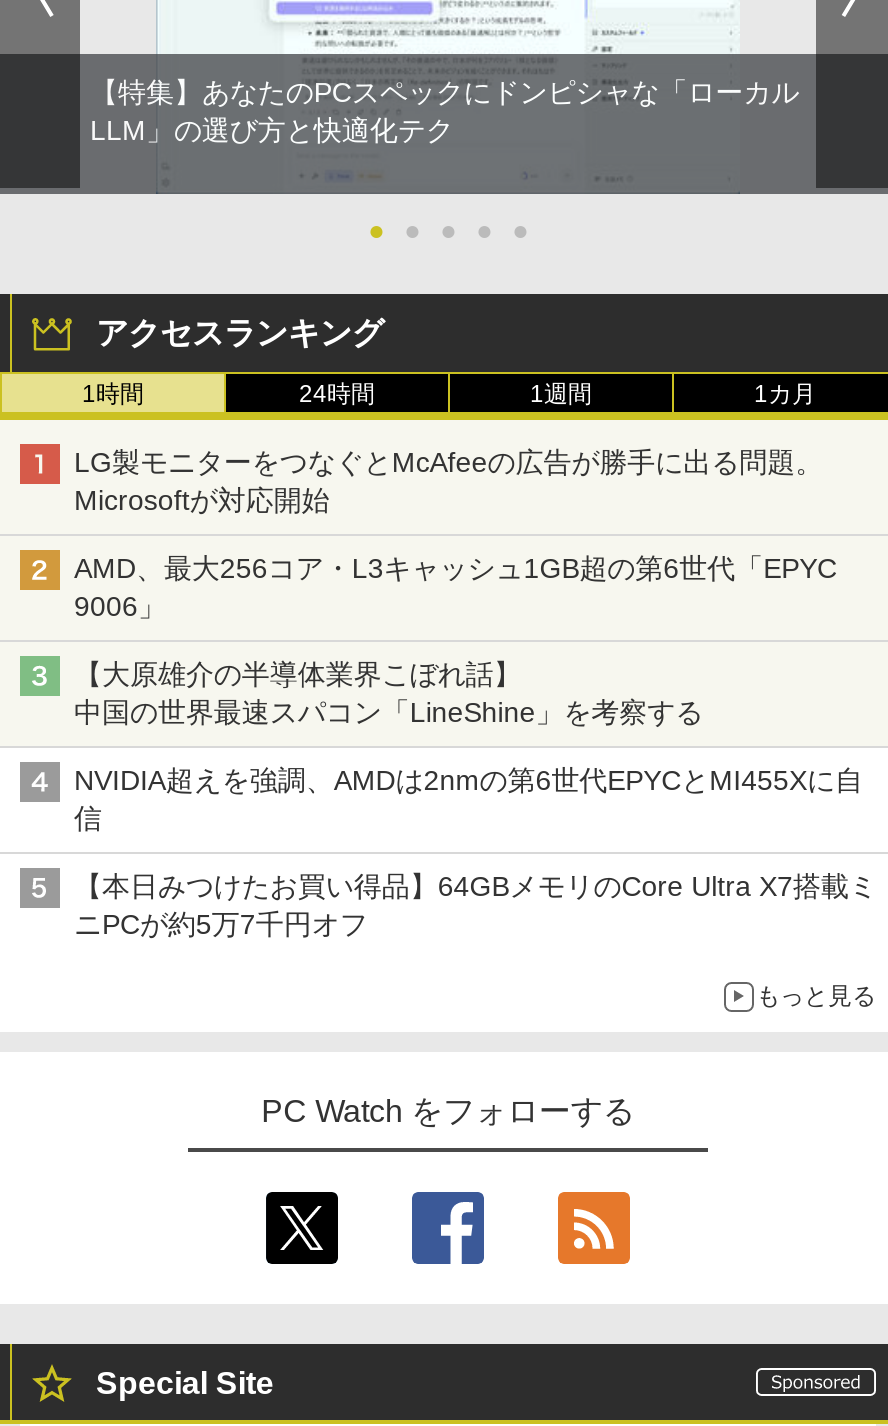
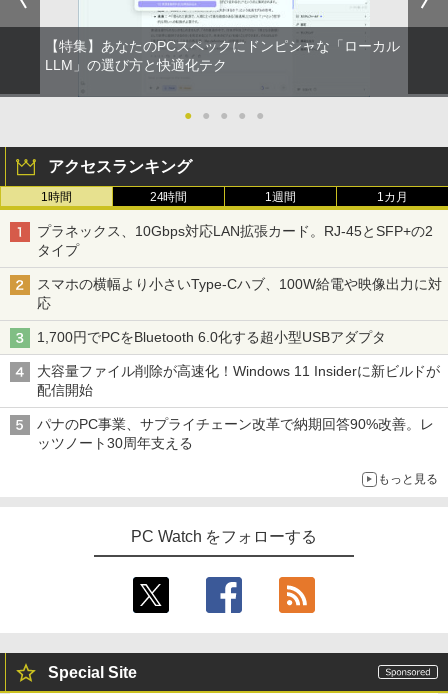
- LG製モニターをつなぐとMcAfeeの広告が勝手に出る問題。
- Microsoftが対応開始
+ プラネックス、10Gbps対応LAN拡張カード。RJ-45とSFP+の2
+ タイプ

- AMD、最大256コア・L3キャッシュ1GB超の第6世代「EPYC
- 9006」
+ スマホの横幅より小さいType-Cハブ、100W給電や映像出力に対
+ 応

- 【大原雄介の半導体業界こぼれ話】
- 中国の世界最速スパコン「LineShine」を考察する
+ 1,700円でPCをBluetooth 6.0化する超小型USBアダプタ

- NVIDIA超えを強調、AMDは2nmの第6世代EPYCとMI455Xに自
- 信
+ 大容量ファイル削除が高速化！Windows 11 Insiderに新ビルドが
+ 配信開始

- 【本日みつけたお買い得品】64GBメモリのCore Ultra X7搭載ミ
- ニPCが約5万7千円オフ
+ パナのPC事業、サプライチェーン改革で納期回答90%改善。レ
+ ッツノート30周年支える
